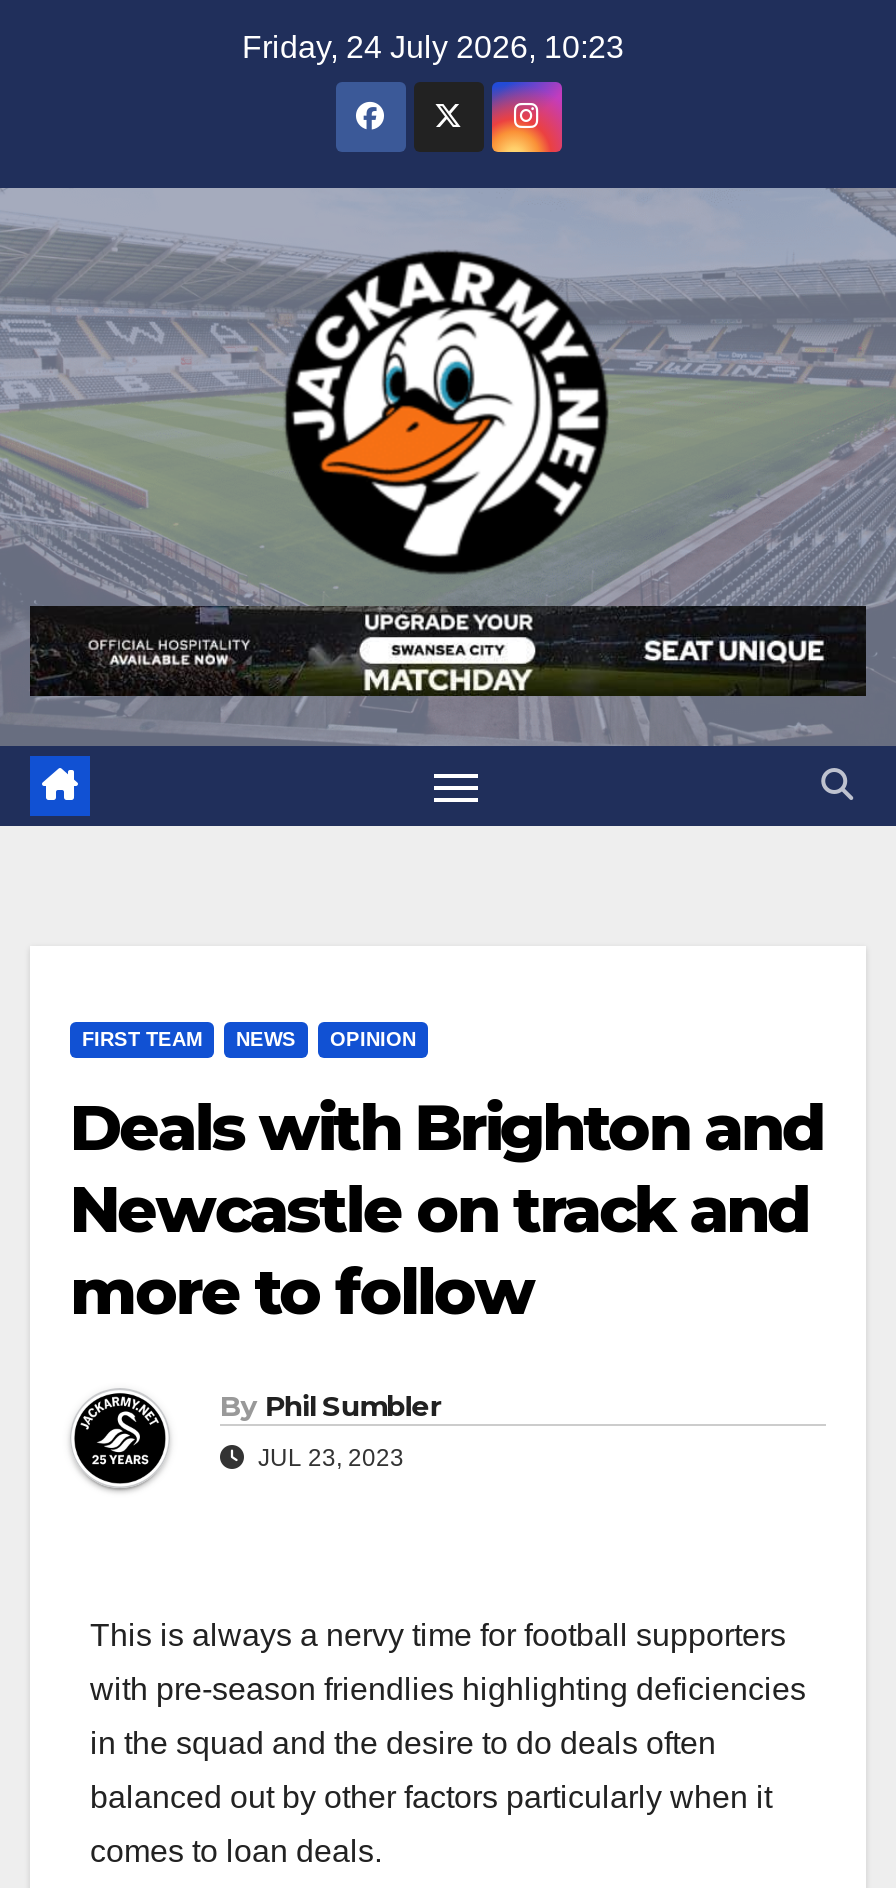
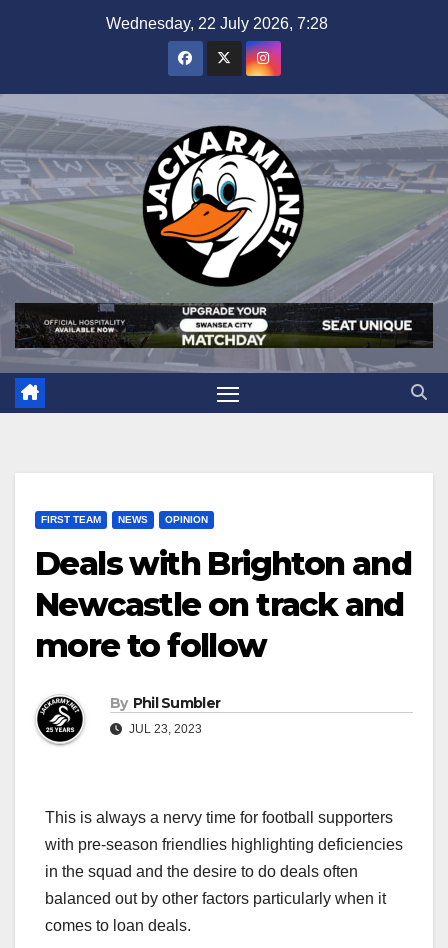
- Friday, 24 July 2026, 10:23
+ Wednesday, 22 July 2026, 7:28
